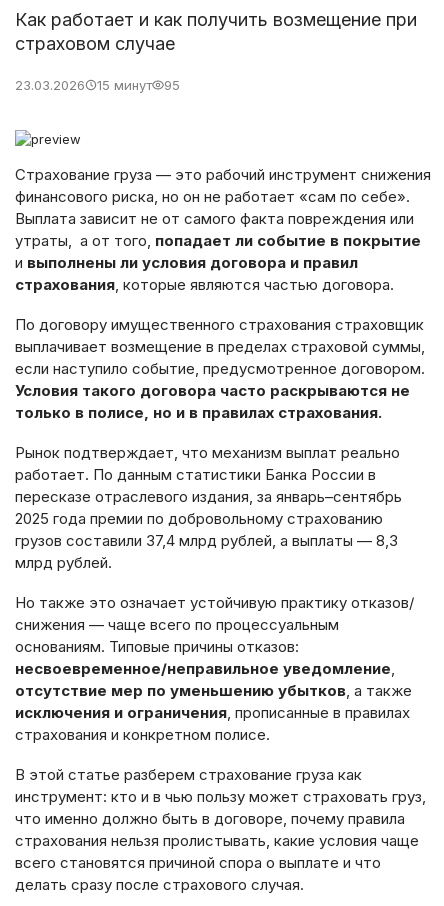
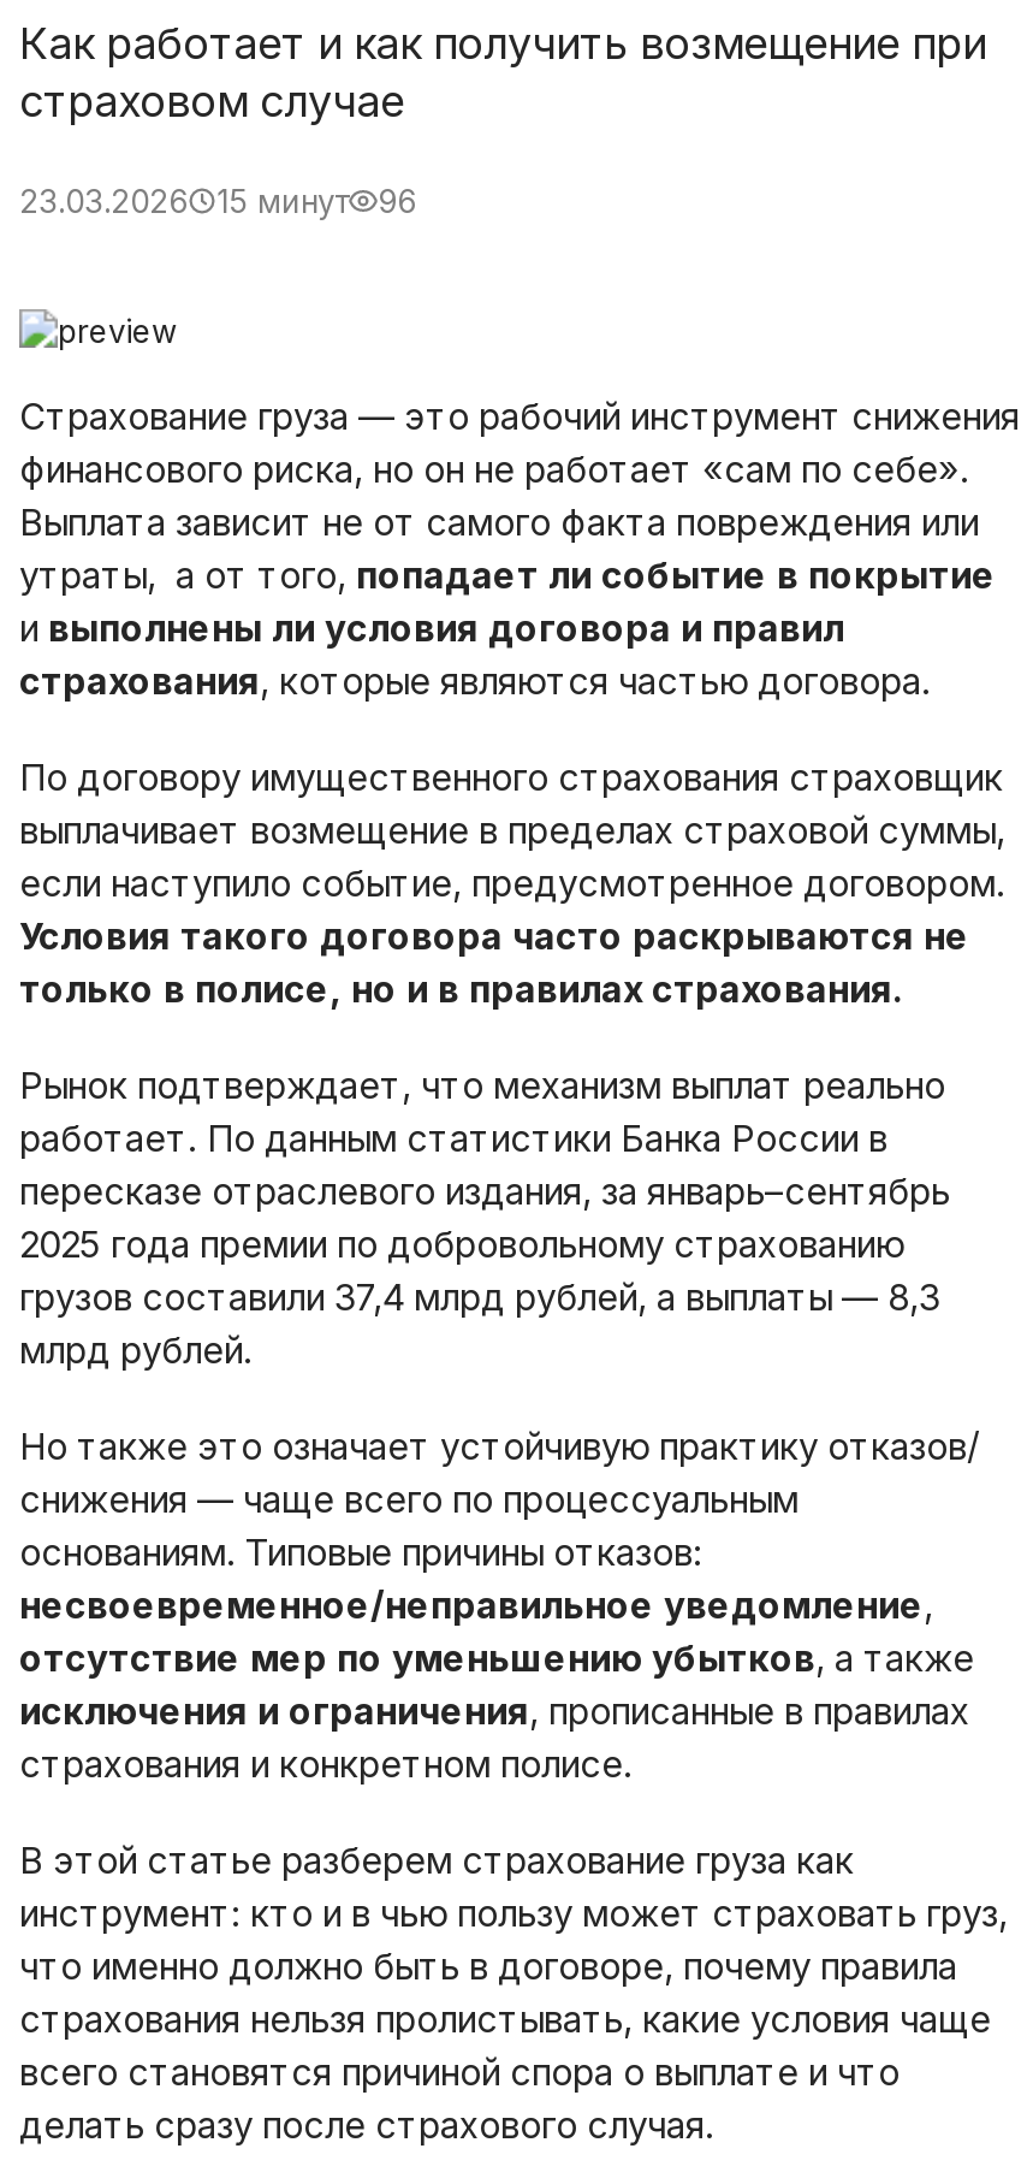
- 23.03.2026 15 минут 95
+ 23.03.2026 15 минут 96
